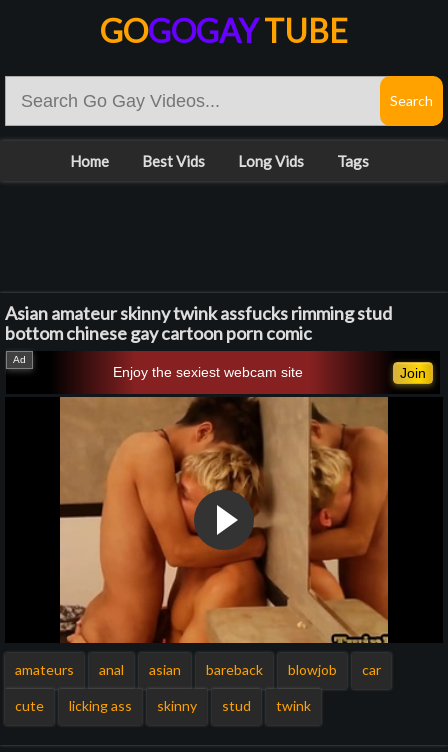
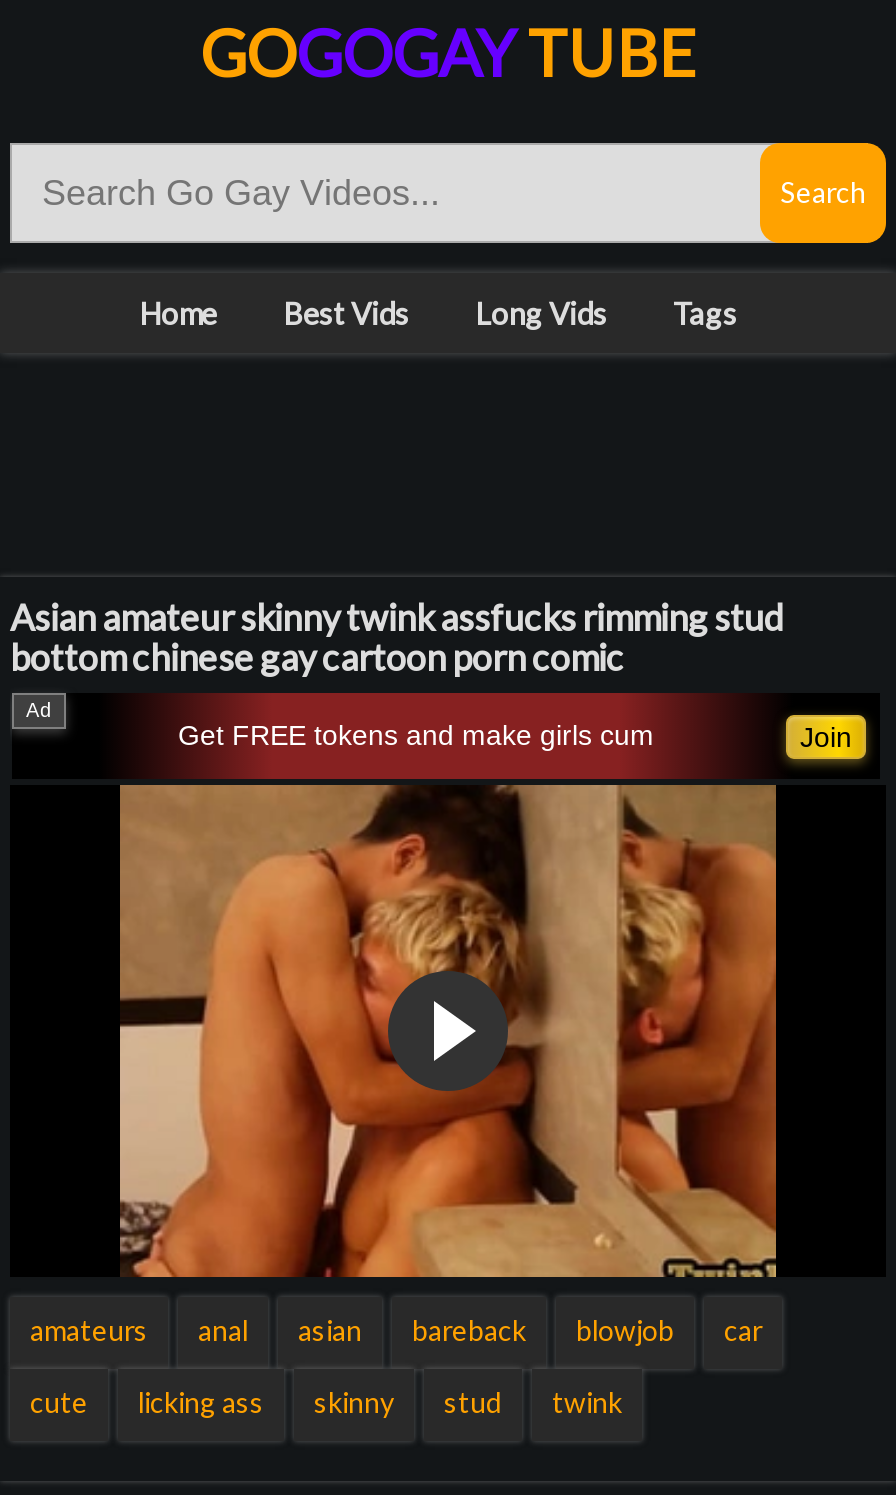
- Enjoy the sexiest webcam site
+ Get FREE tokens and make girls cum
